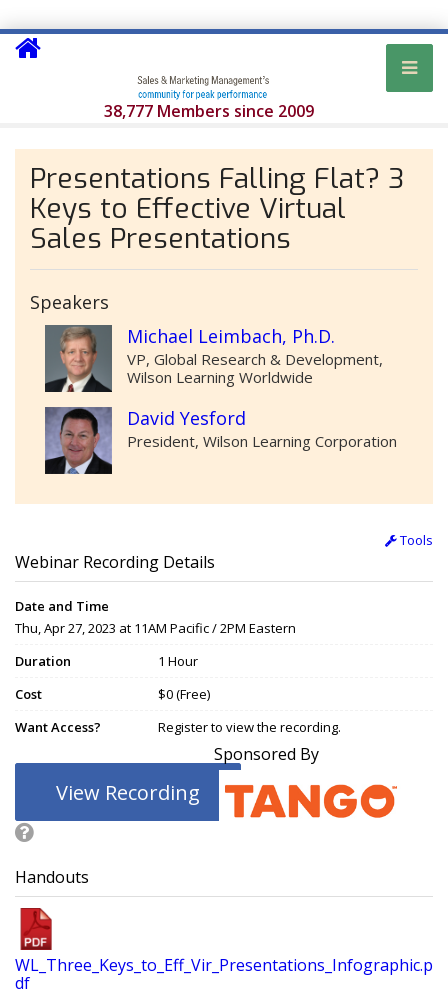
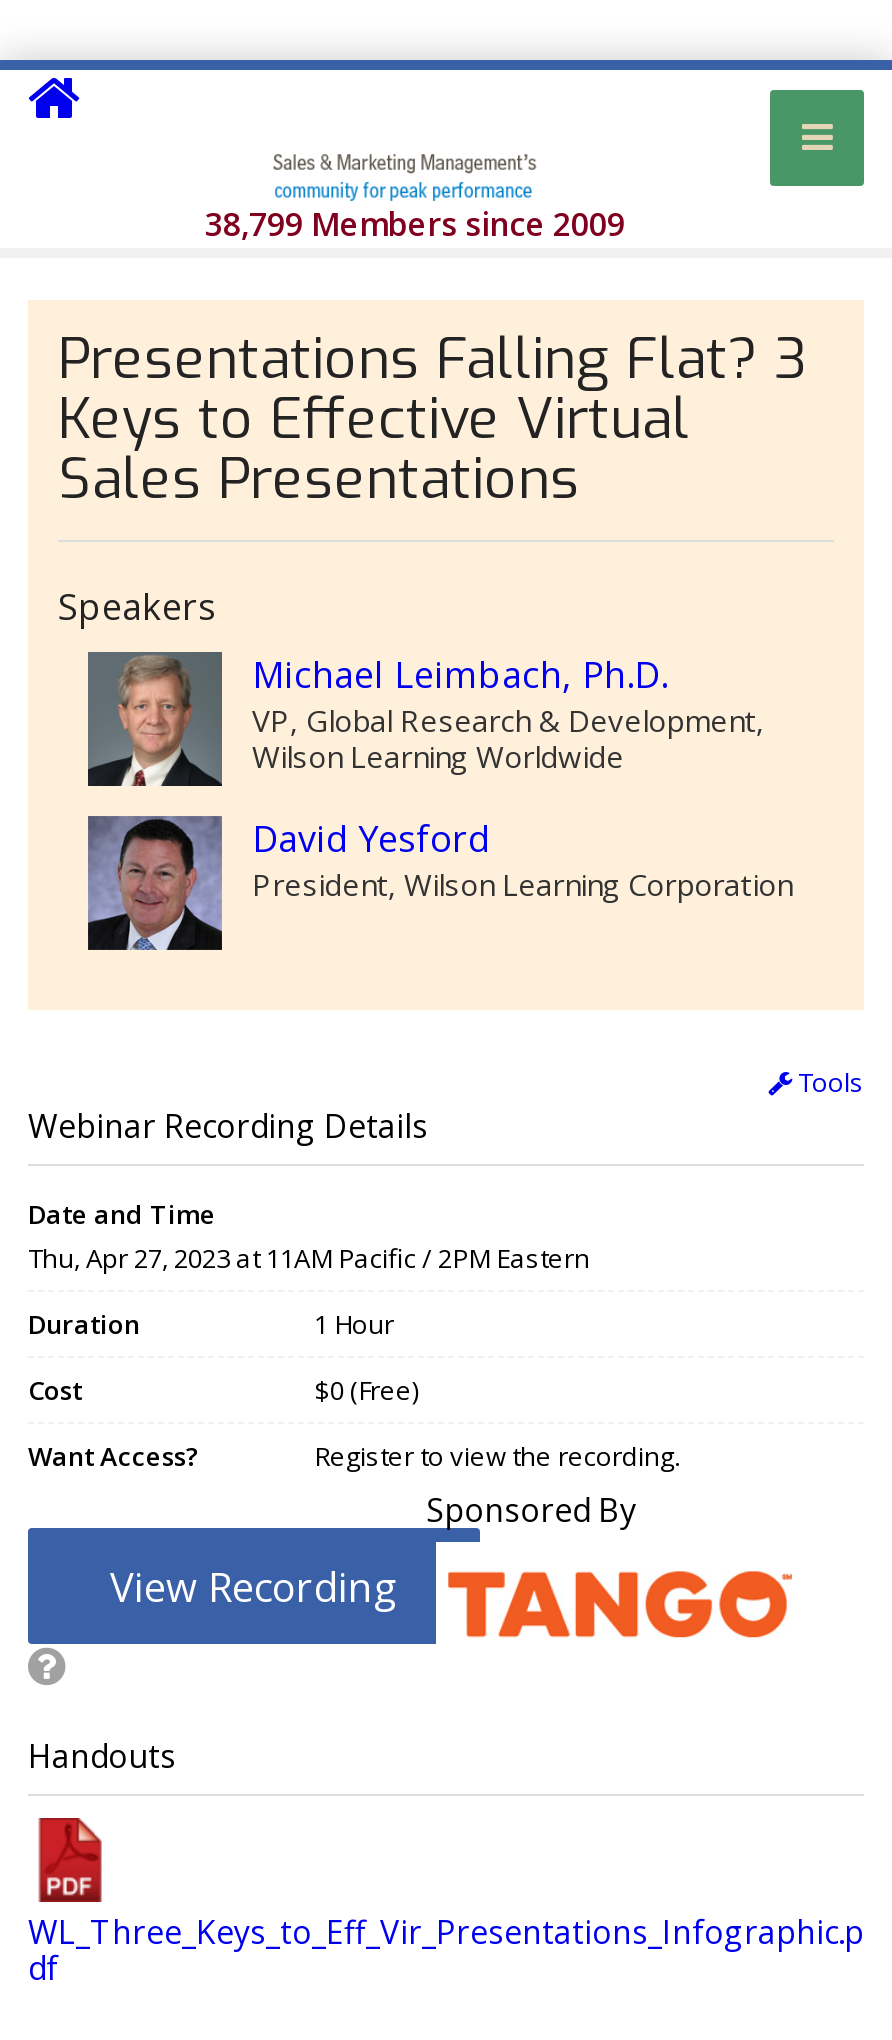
- 38,777 Members since 2009
+ 38,799 Members since 2009
